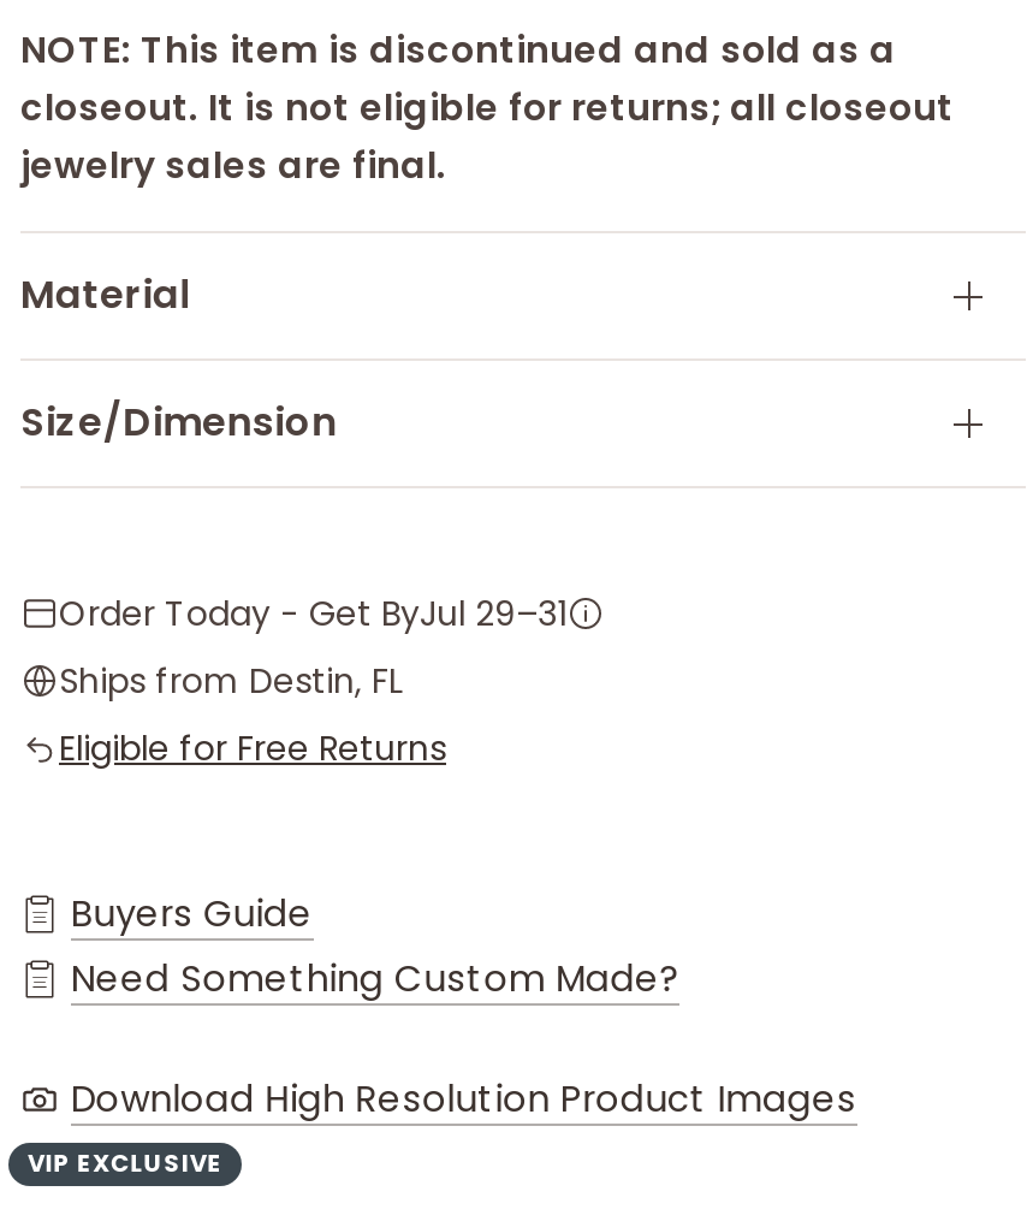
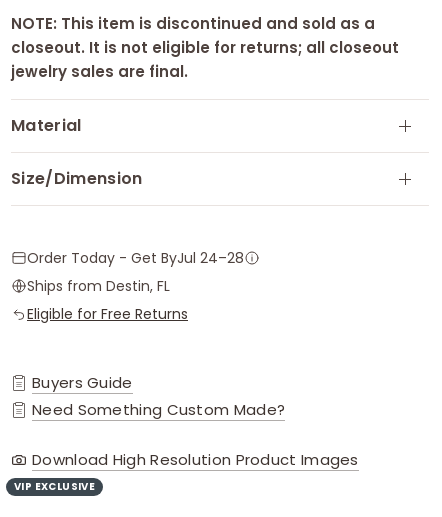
- Order Today - Get ByJul 29–31
+ Order Today - Get ByJul 24–28
